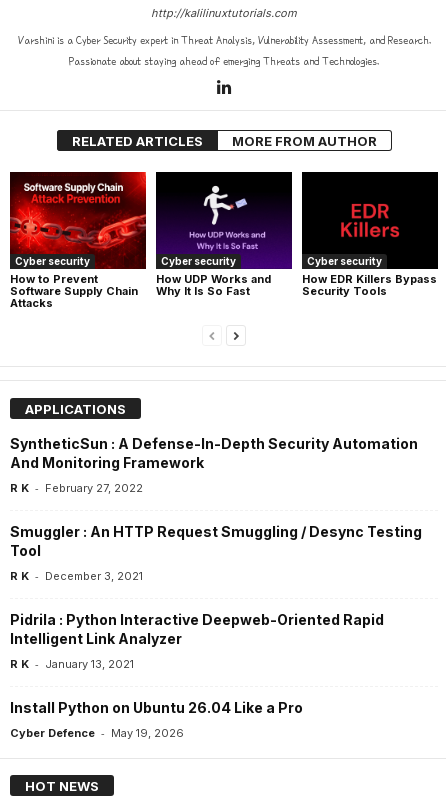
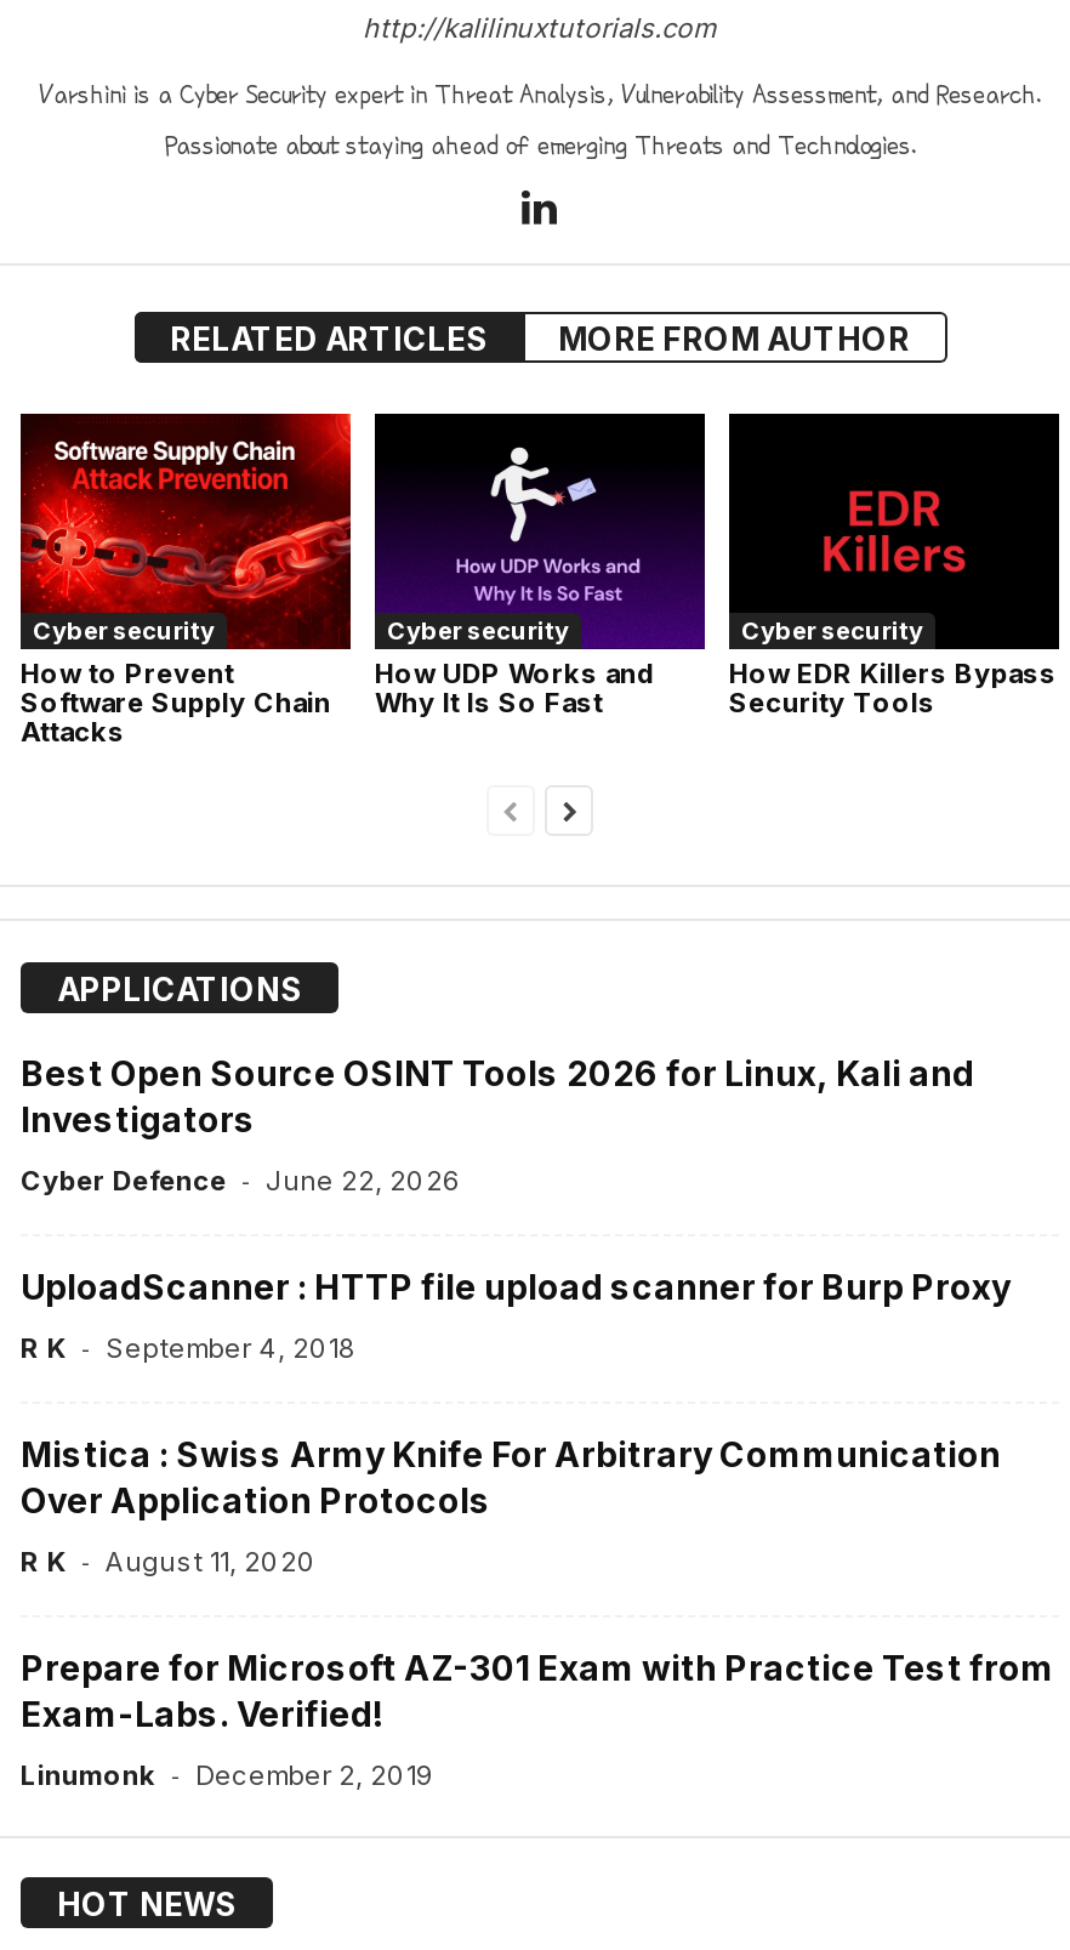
- SyntheticSun : A Defense-In-Depth Security Automation
- And Monitoring Framework
+ Best Open Source OSINT Tools 2026 for Linux, Kali and
+ Investigators

- R K - February 27, 2022
+ Cyber Defence - June 22, 2026

- Smuggler : An HTTP Request Smuggling / Desync Testing
- Tool
+ UploadScanner : HTTP file upload scanner for Burp Proxy

- R K - December 3, 2021
+ R K - September 4, 2018

- Pidrila : Python Interactive Deepweb-Oriented Rapid
- Intelligent Link Analyzer
+ Mistica : Swiss Army Knife For Arbitrary Communication
+ Over Application Protocols

- R K - January 13, 2021
+ R K - August 11, 2020

- Install Python on Ubuntu 26.04 Like a Pro
+ Prepare for Microsoft AZ-301 Exam with Practice Test from
+ Exam-Labs. Verified!

- Cyber Defence - May 19, 2026
+ Linumonk - December 2, 2019
